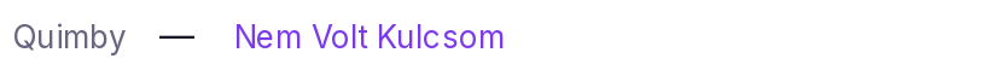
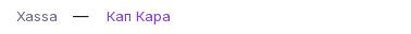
- Quimby
+ Xassa

- Nem Volt Kulcsom
+ Кап Кара
